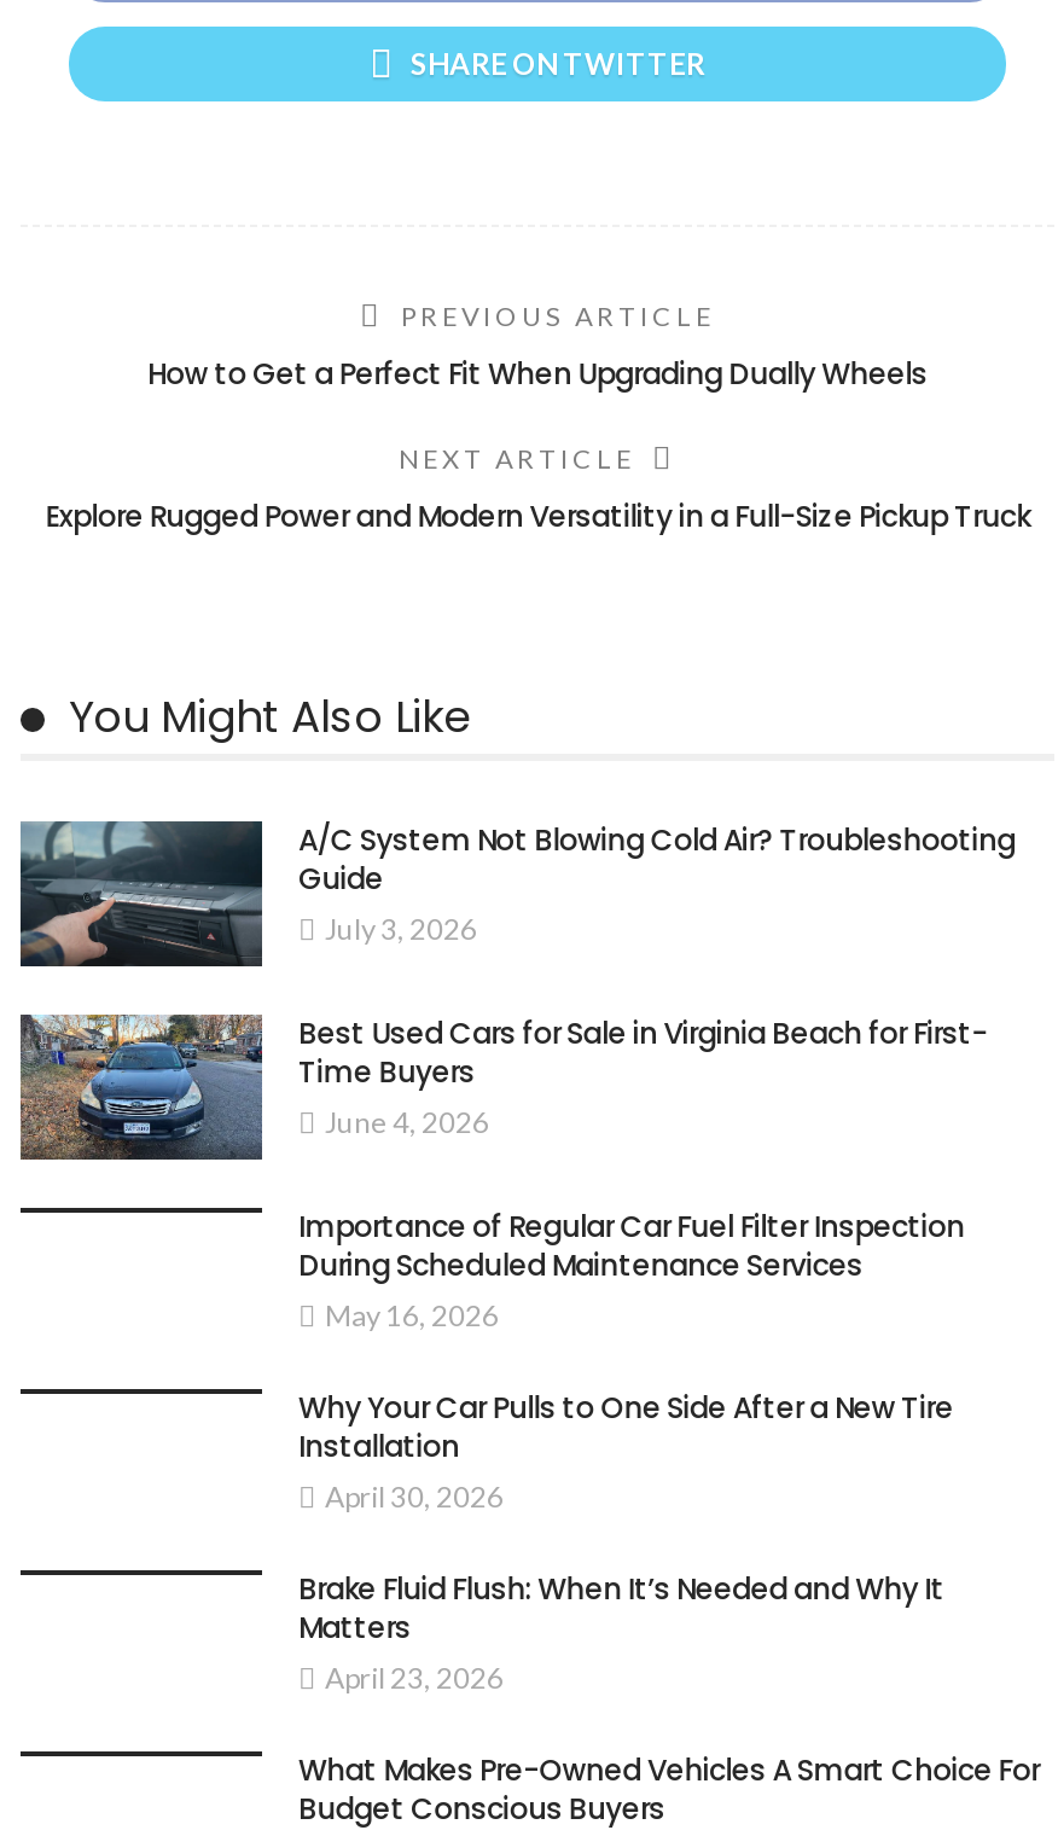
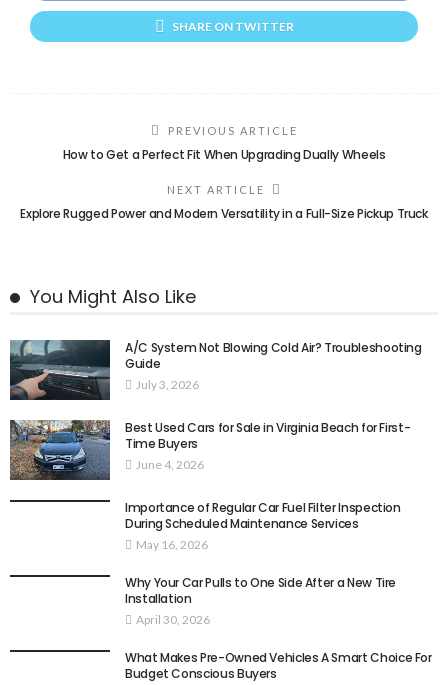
- Brake Fluid Flush: When It’s Needed and Why It
- Matters
- April 23, 2026
